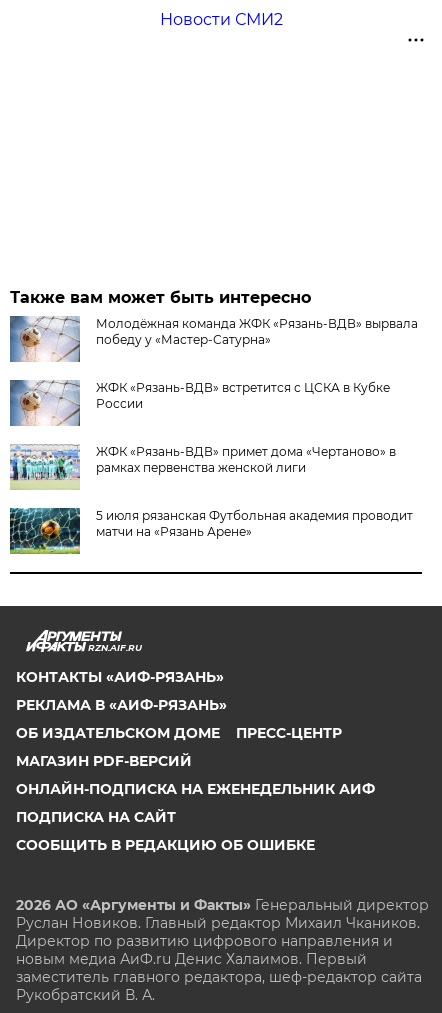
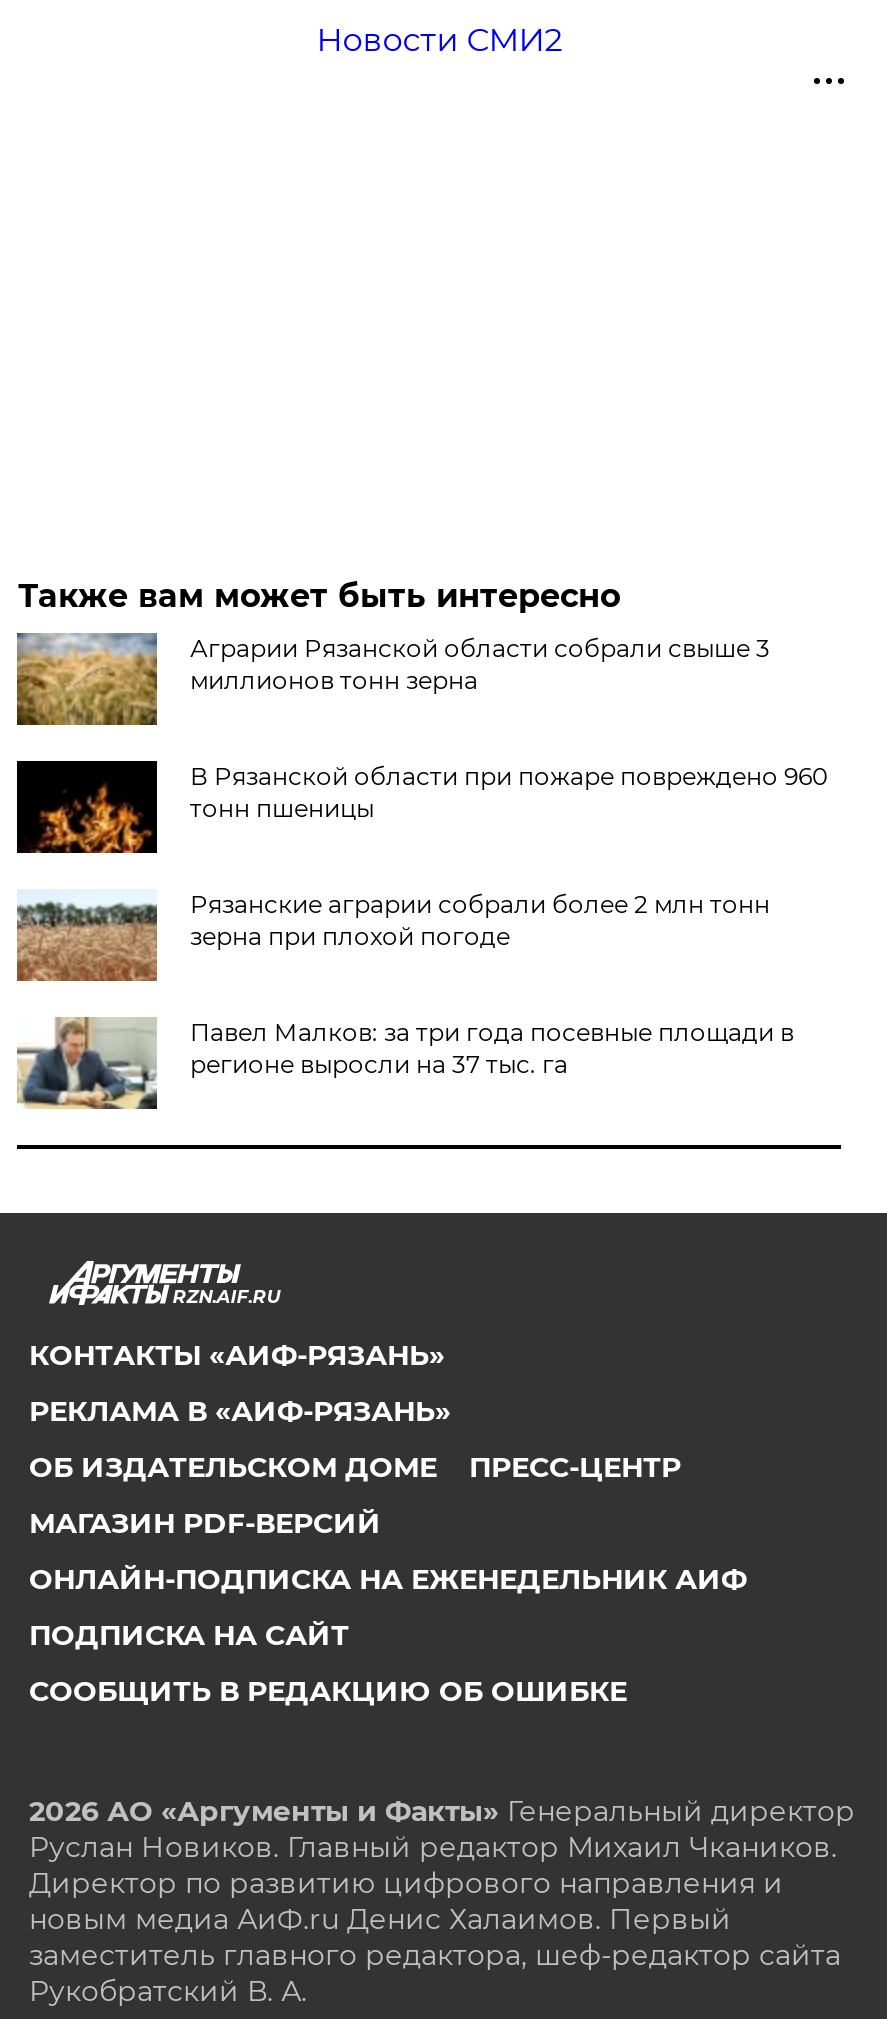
- [image]
- Молодёжная команда ЖФК «Рязань-ВДВ» вырвала
- победу у «Мастер-Сатурна»
+ [image]
+ Аграрии Рязанской области собрали свыше 3
+ миллионов тонн зерна

- [image]
- ЖФК «Рязань-ВДВ» встретится с ЦСКА в Кубке
- России
+ [image]
+ В Рязанской области при пожаре повреждено 960
+ тонн пшеницы

- [image]
- ЖФК «Рязань-ВДВ» примет дома «Чертаново» в
- рамках первенства женской лиги
+ [image]
+ Рязанские аграрии собрали более 2 млн тонн
+ зерна при плохой погоде

- [image]
- 5 июля рязанская Футбольная академия проводит
- матчи на «Рязань Арене»
+ [image]
+ Павел Малков: за три года посевные площади в
+ регионе выросли на 37 тыс. га
